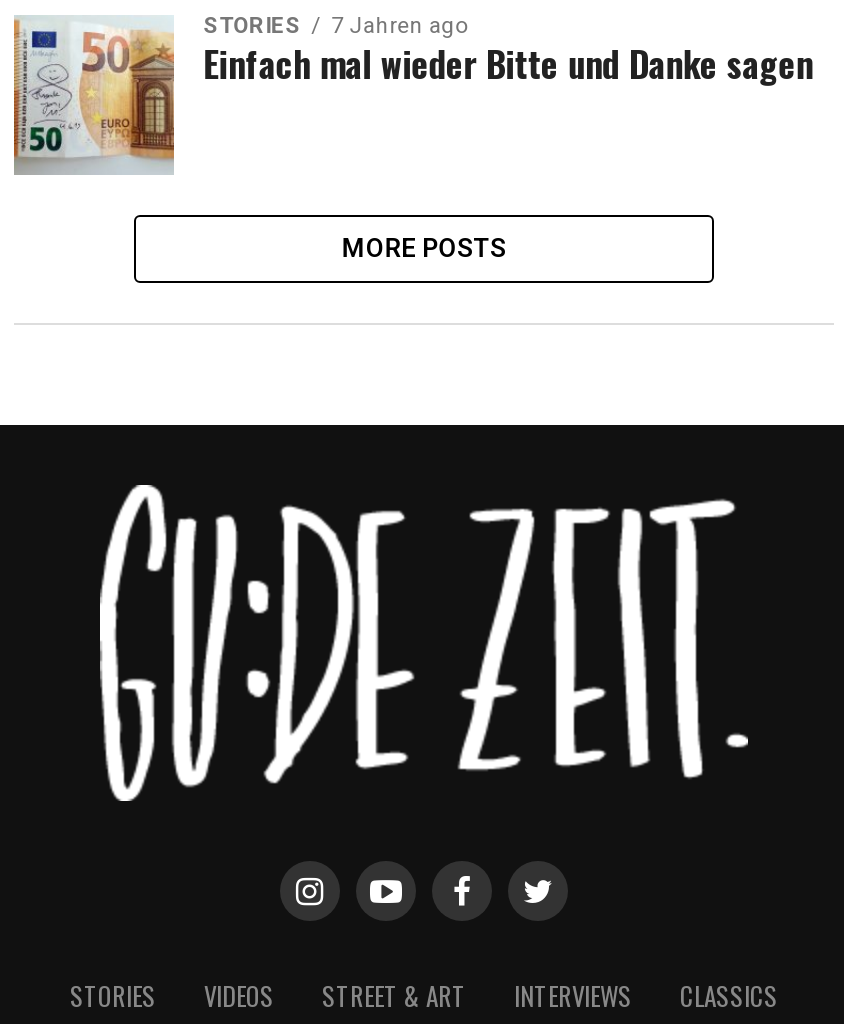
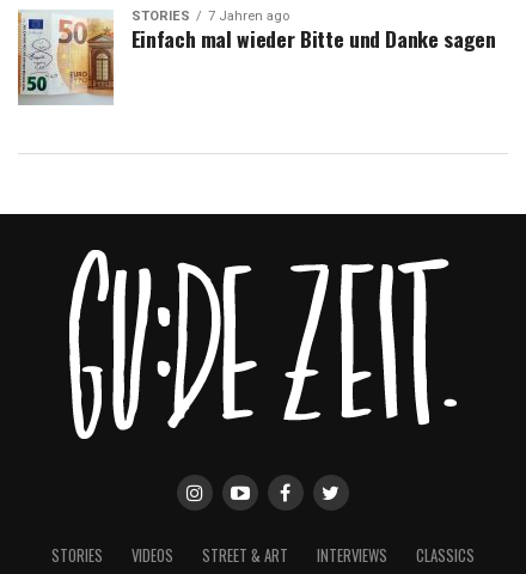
- MORE POSTS
